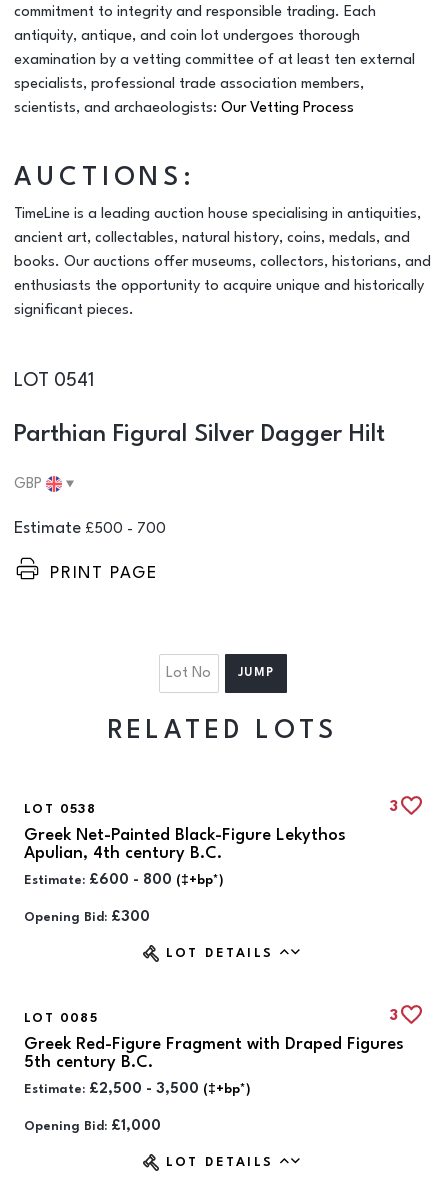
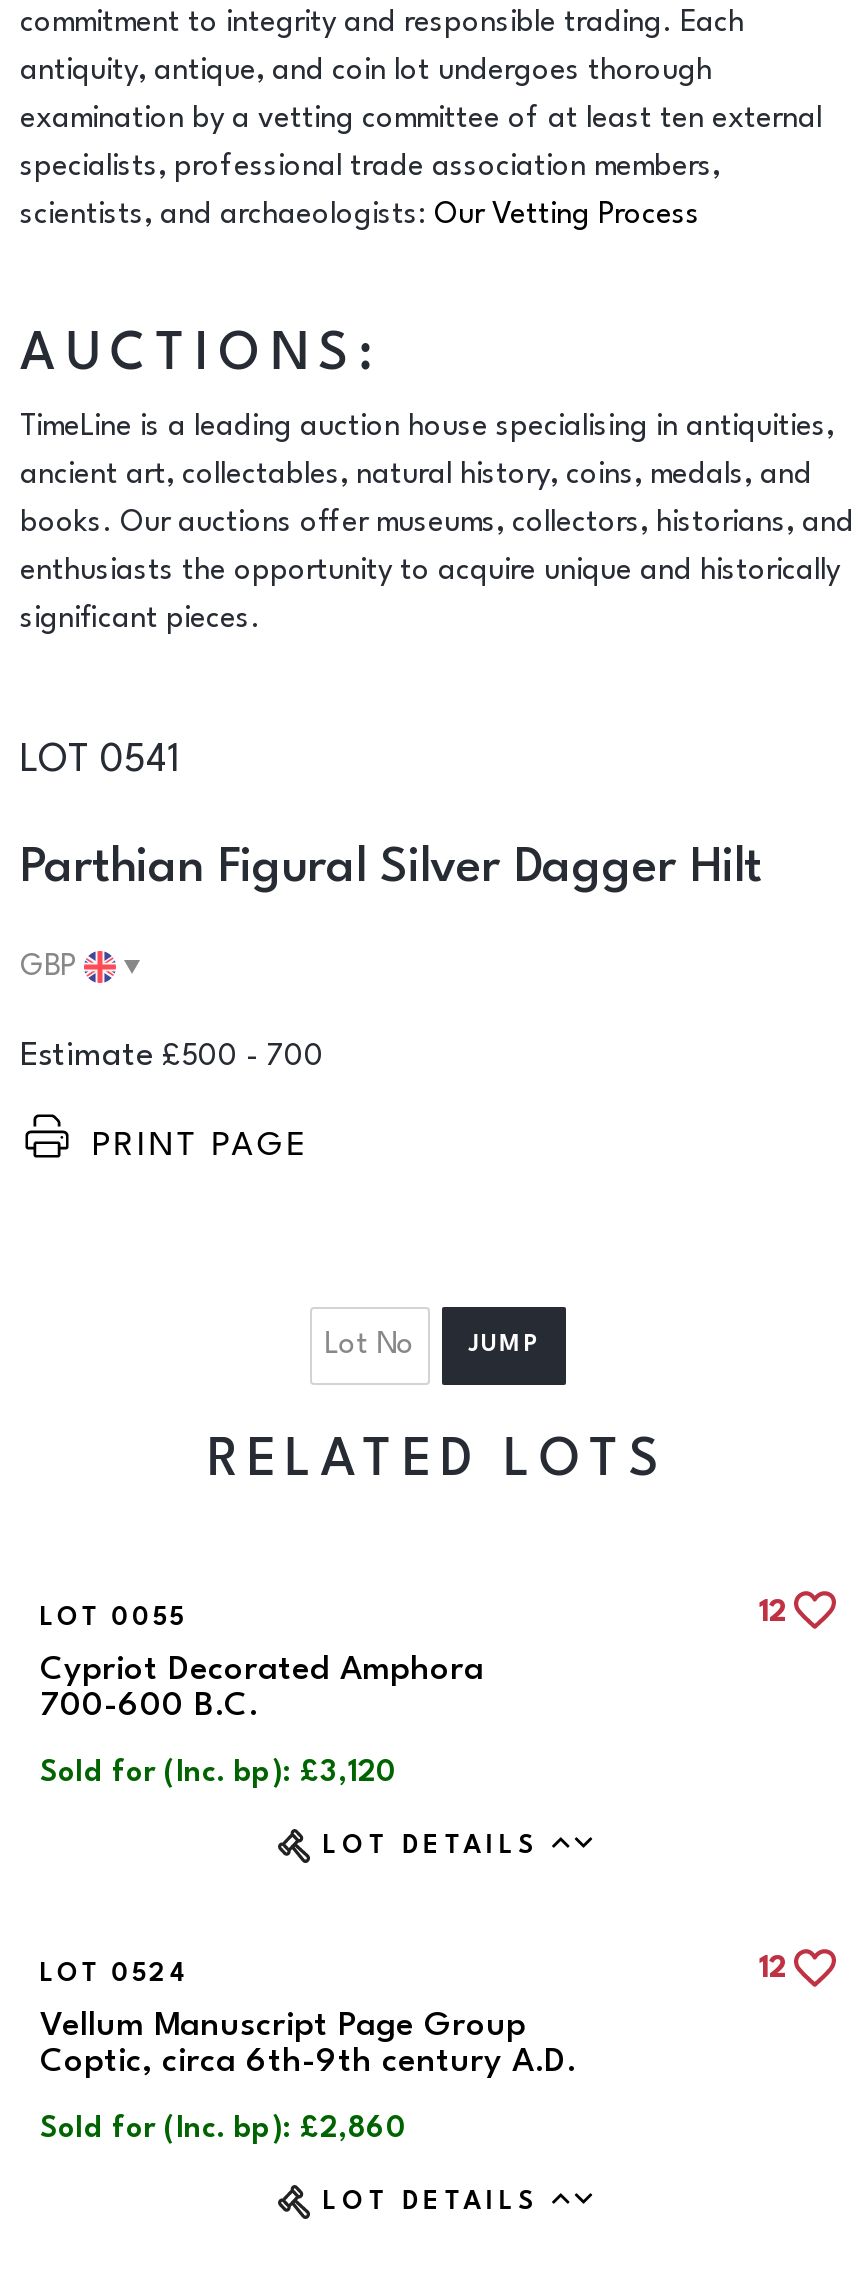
- LOT 0538
- 3
- Greek Net-Painted Black-Figure Lekythos
- Apulian, 4th century B.C.
- Estimate: £600 - 800 (‡+bp*)
- Opening Bid: £300
+ LOT 0055
+ 12
+ Cypriot Decorated Amphora
+ 700-600 B.C.
+ Sold for (Inc. bp): £3,120

- LOT 0085
- 3
- Greek Red-Figure Fragment with Draped Figures
- 5th century B.C.
- Estimate: £2,500 - 3,500 (‡+bp*)
- Opening Bid: £1,000
+ LOT 0524
+ 12
+ Vellum Manuscript Page Group
+ Coptic, circa 6th-9th century A.D.
+ Sold for (Inc. bp): £2,860
